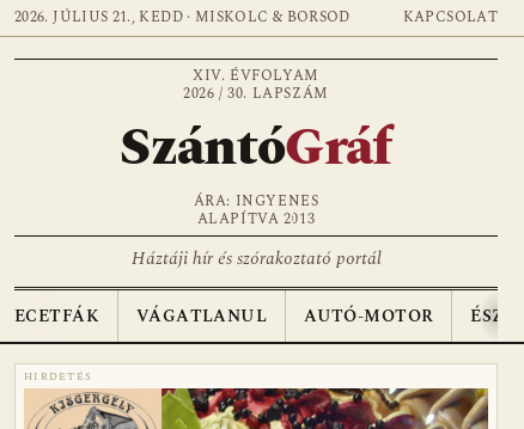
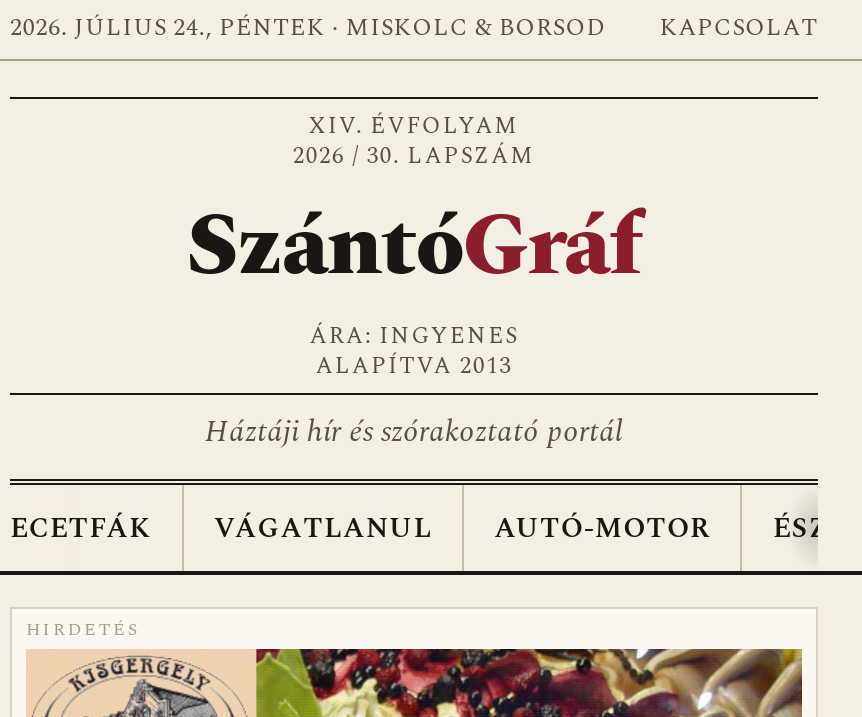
- 2026. JÚLIUS 21., KEDD · MISKOLC & BORSOD
+ 2026. JÚLIUS 24., PÉNTEK · MISKOLC & BORSOD
